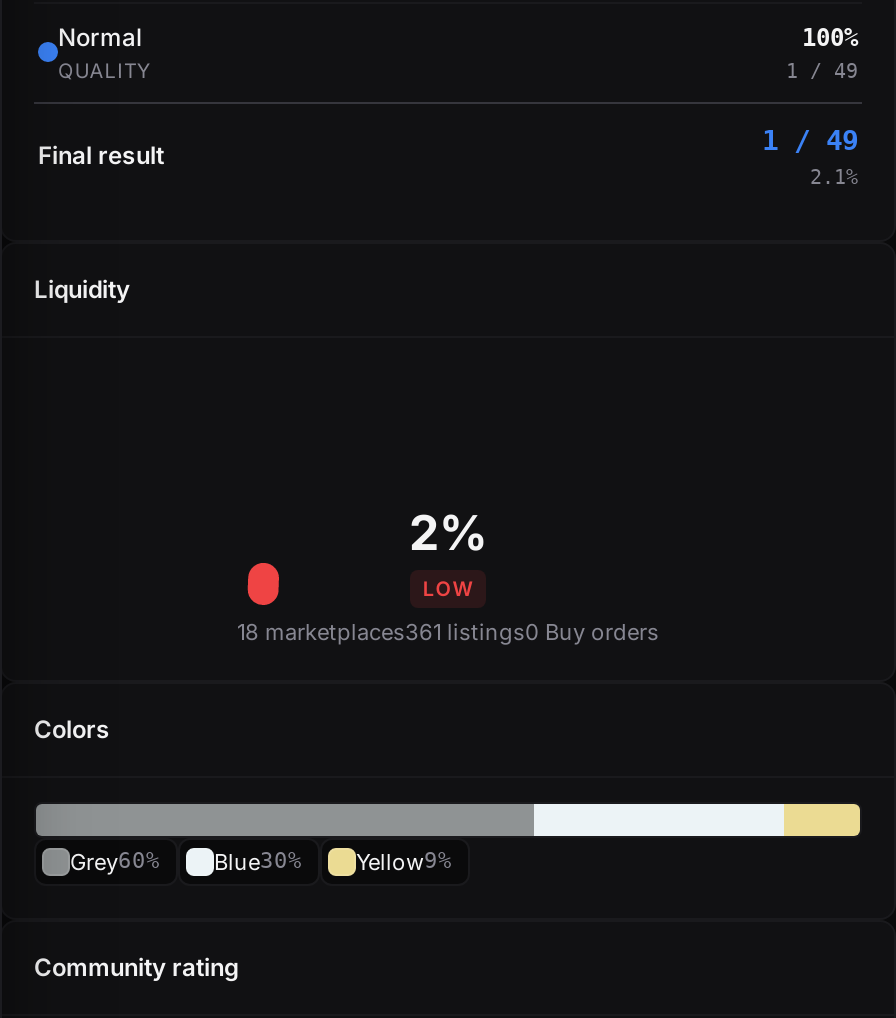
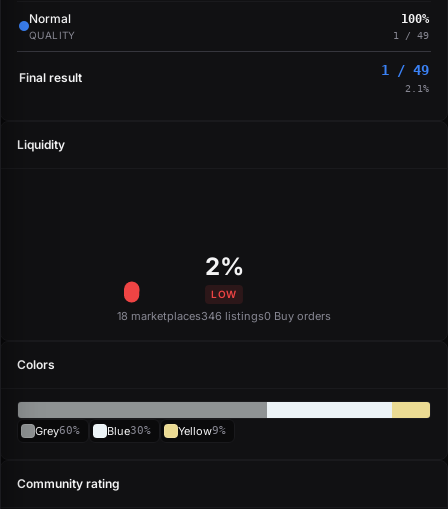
- 18 marketplaces361 listings0 Buy orders
+ 18 marketplaces346 listings0 Buy orders
